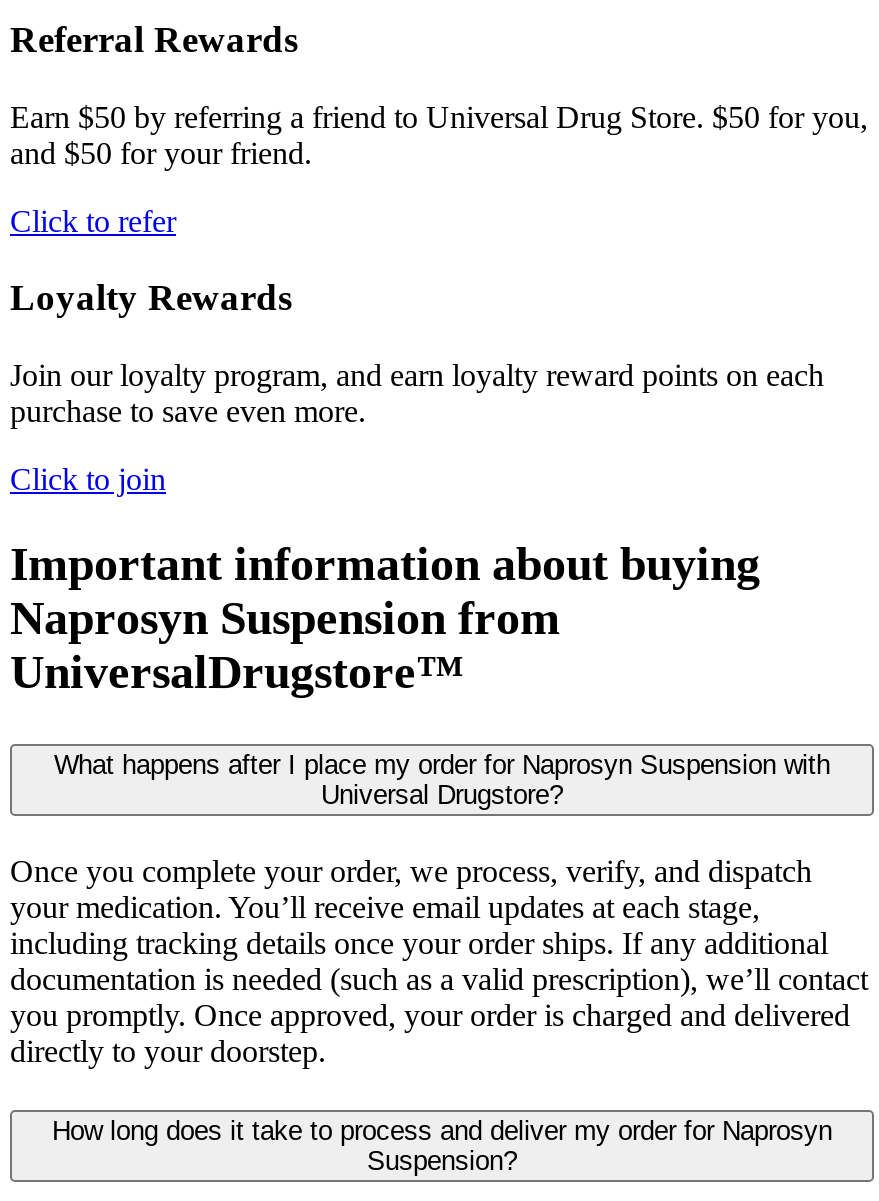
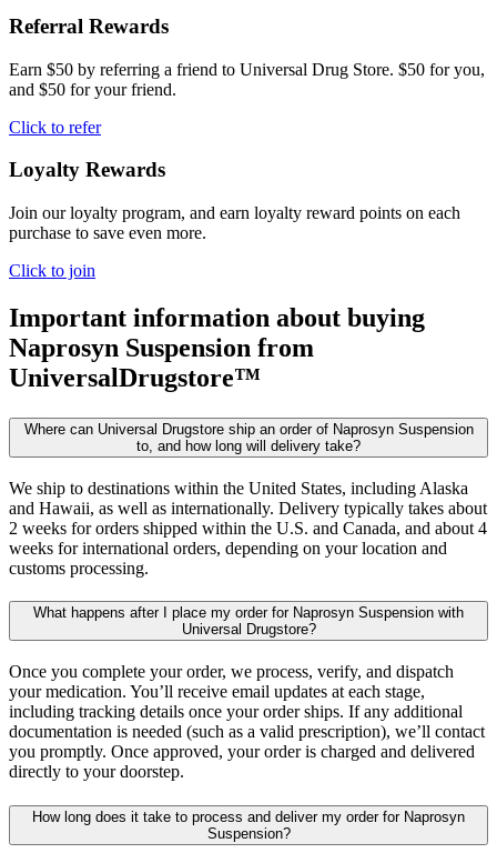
+ Where can Universal Drugstore ship an order of Naprosyn Suspension
+ to, and how long will delivery take?
+ We ship to destinations within the United States, including Alaska
+ and Hawaii, as well as internationally. Delivery typically takes about
+ 2 weeks for orders shipped within the U.S. and Canada, and about 4
+ weeks for international orders, depending on your location and
+ customs processing.
